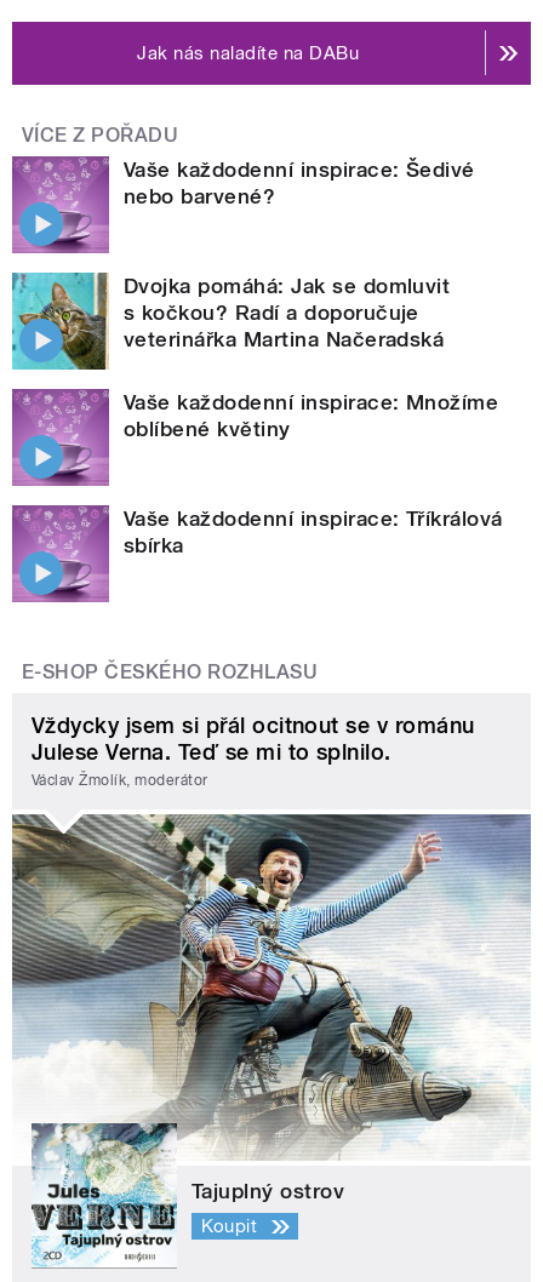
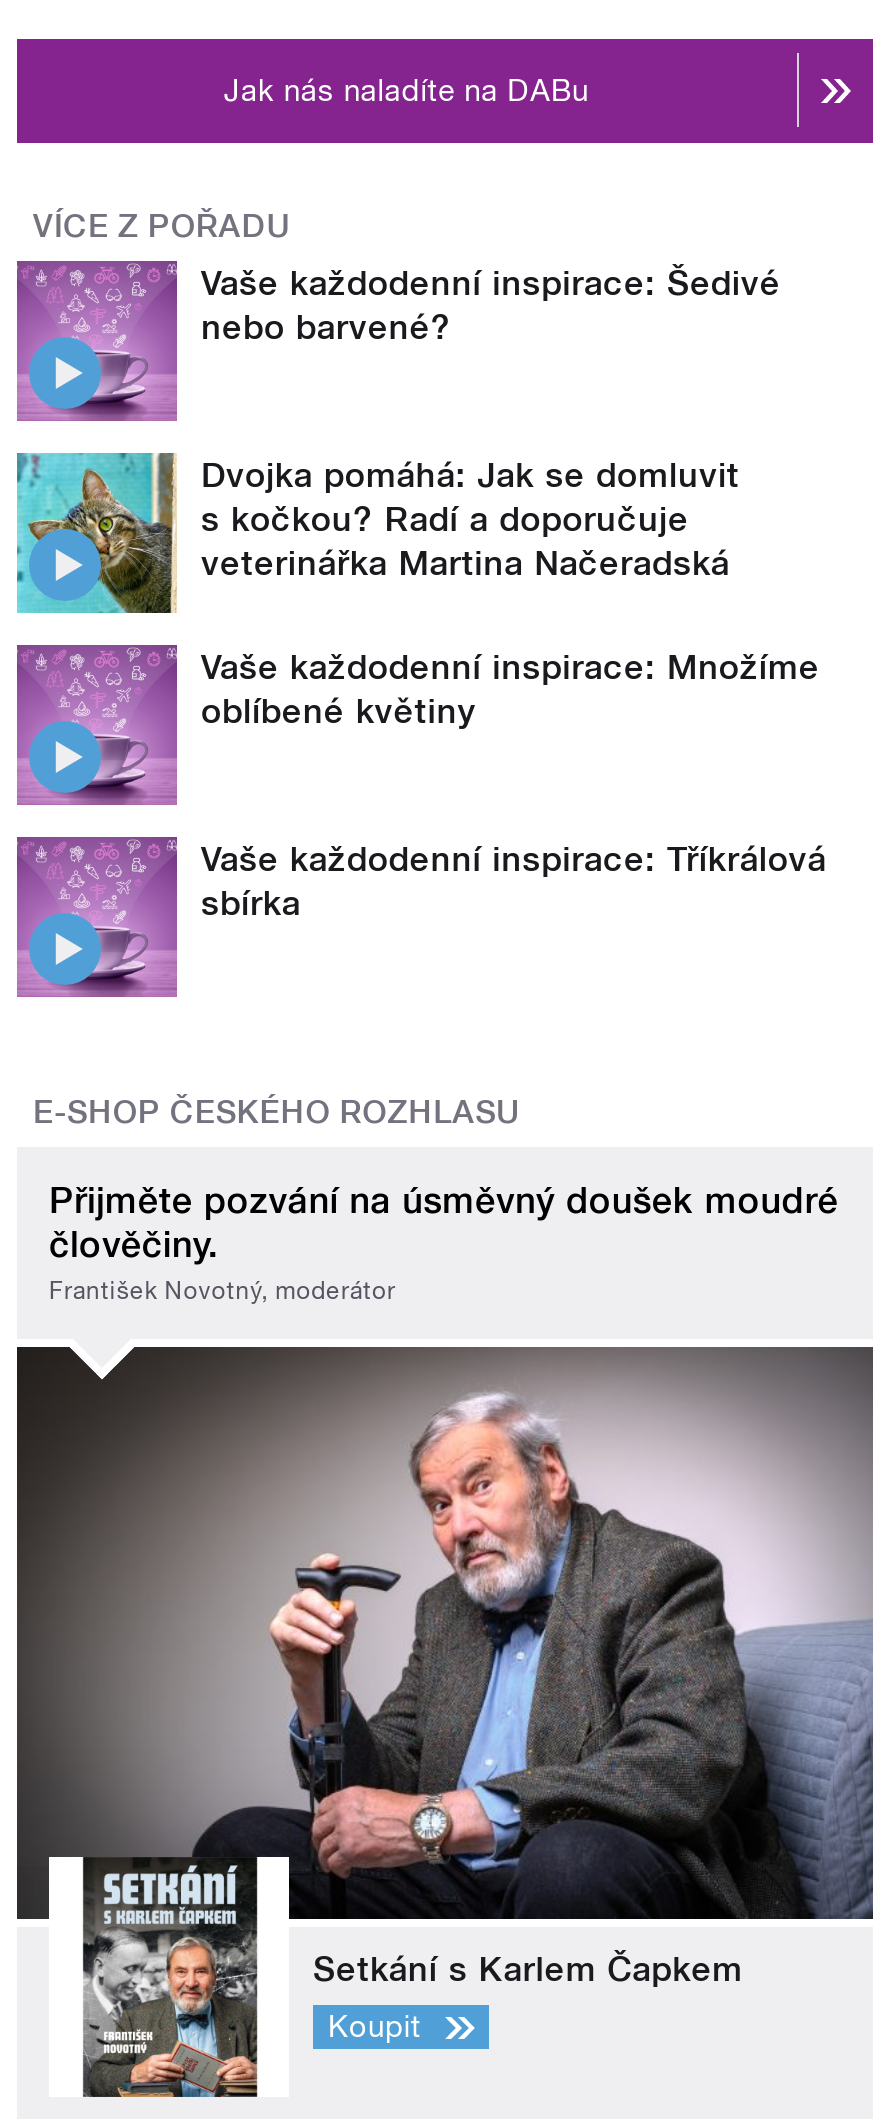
- Vždycky jsem si přál ocitnout se v románu
- Julese Verna. Teď se mi to splnilo.
- Václav Žmolík, moderátor
+ Přijměte pozvání na úsměvný doušek moudré
+ člověčiny.
+ František Novotný, moderátor

- [image]
- Tajuplný ostrov
+ [image]
+ Setkání s Karlem Čapkem
